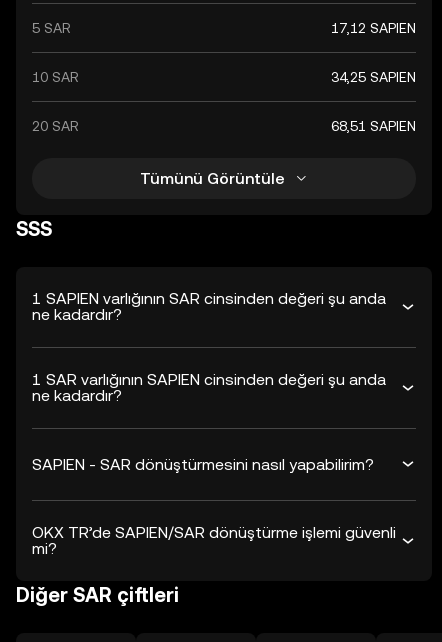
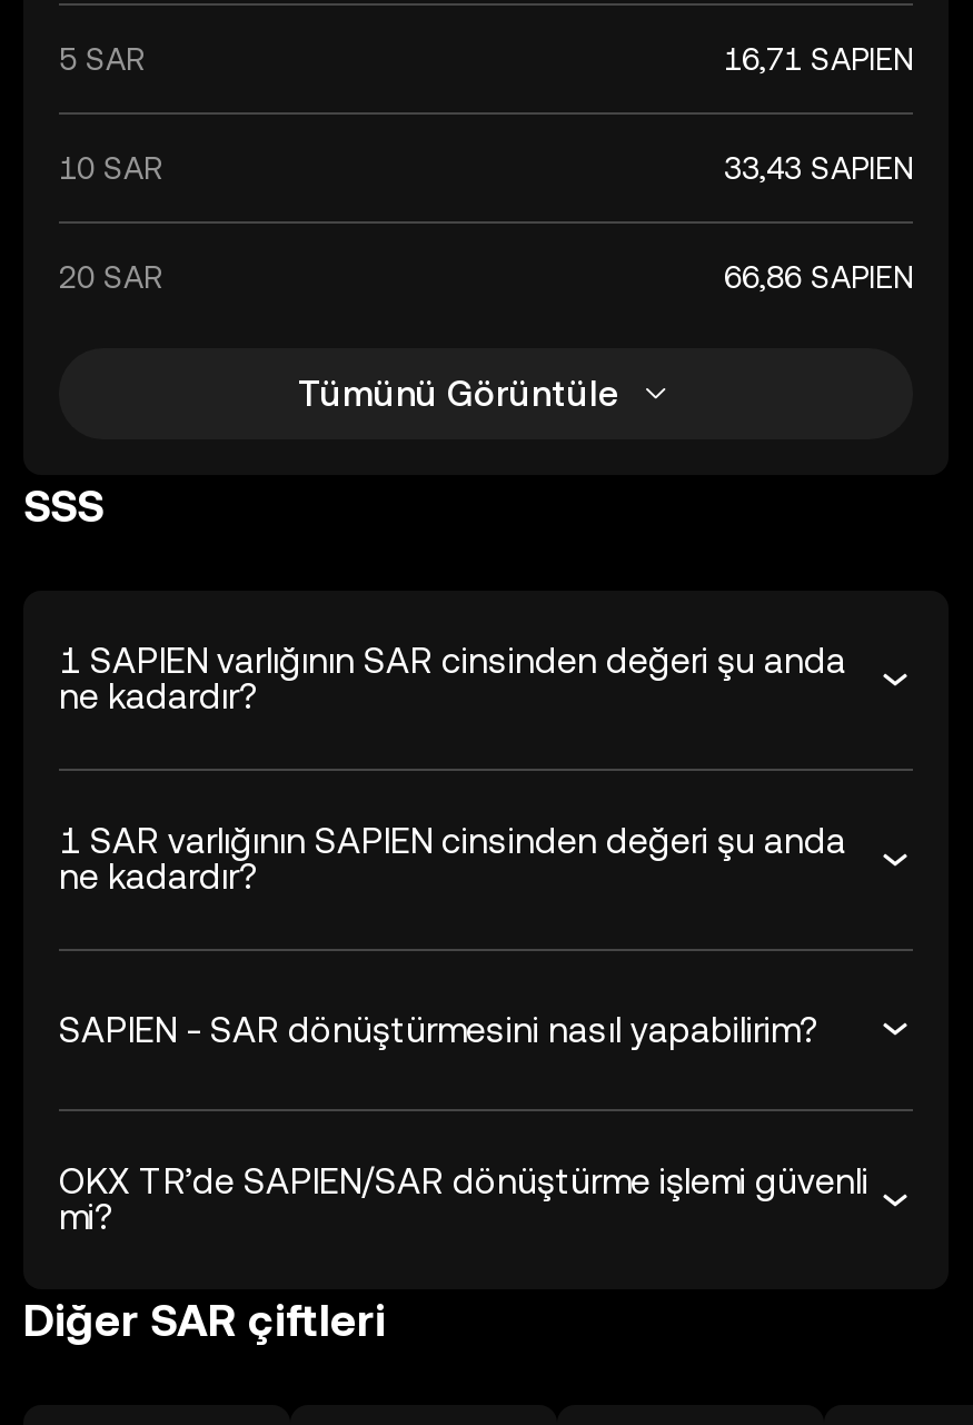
- 17,12 SAPIEN
+ 16,71 SAPIEN

- 34,25 SAPIEN
+ 33,43 SAPIEN

- 68,51 SAPIEN
+ 66,86 SAPIEN
